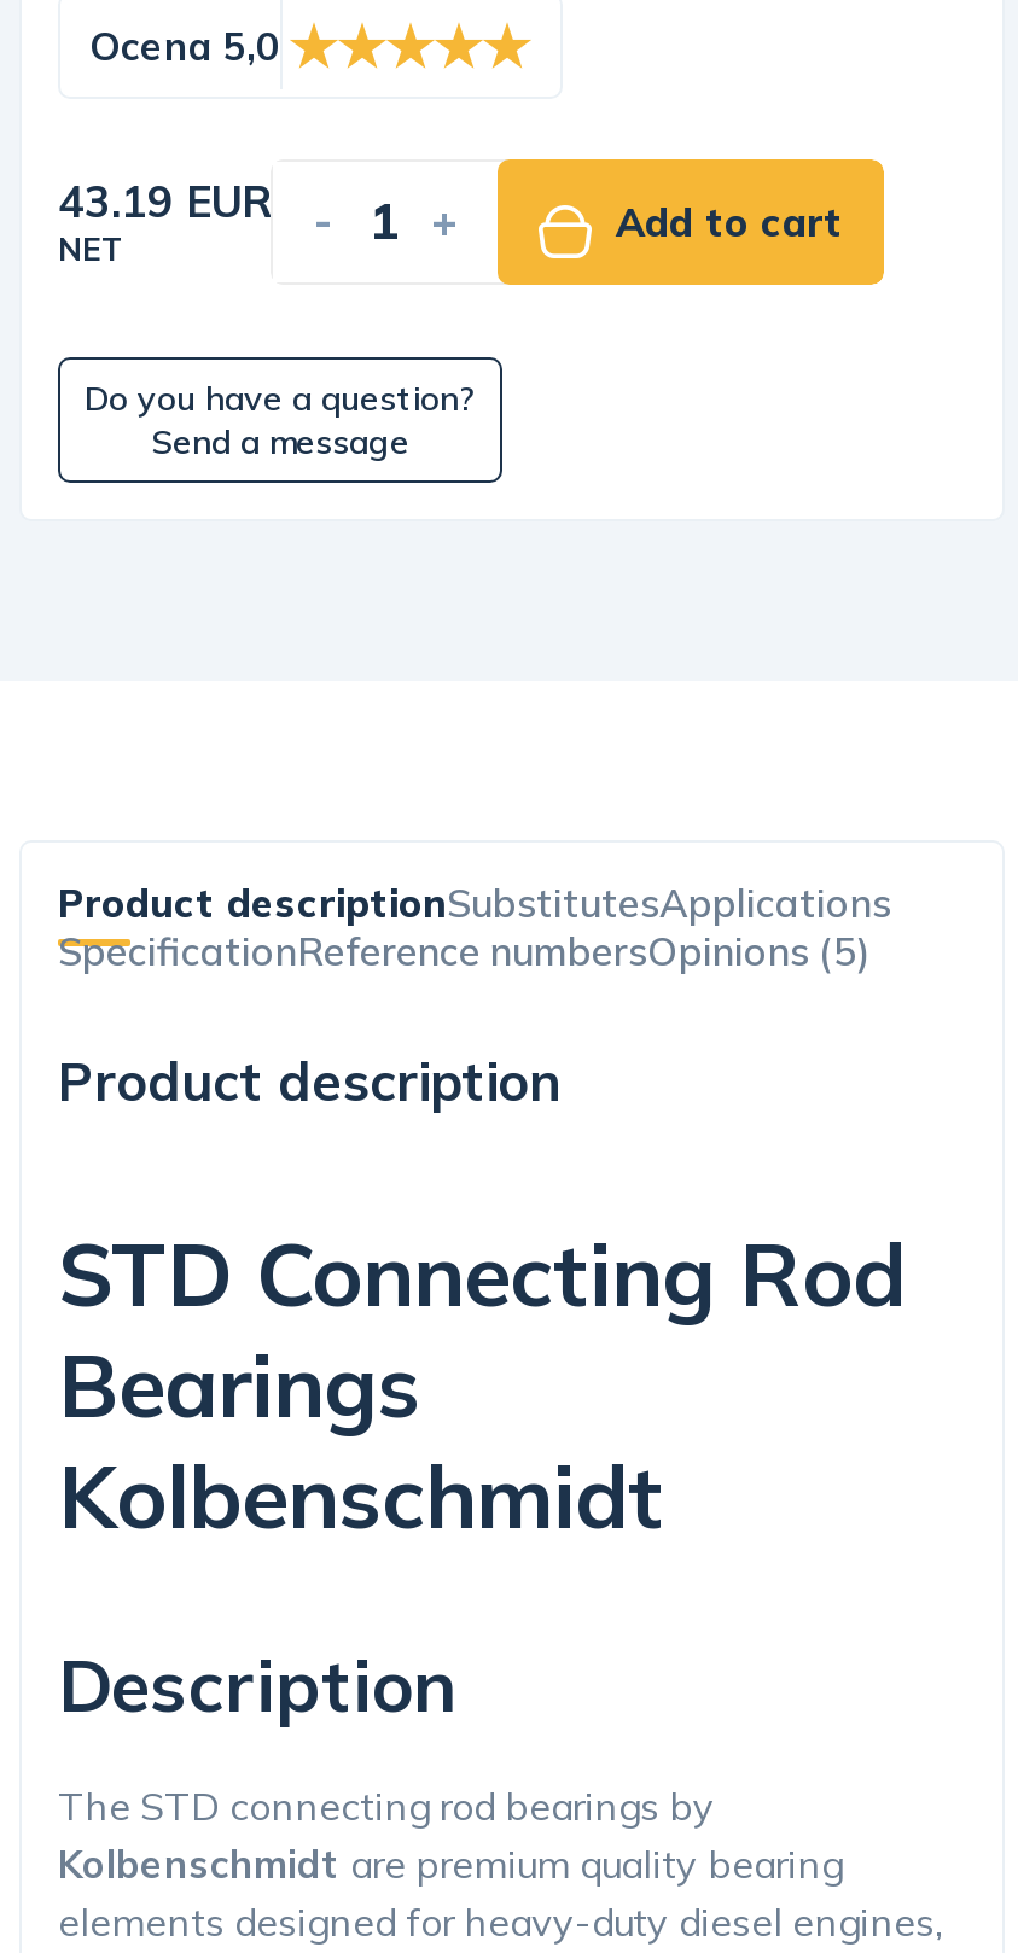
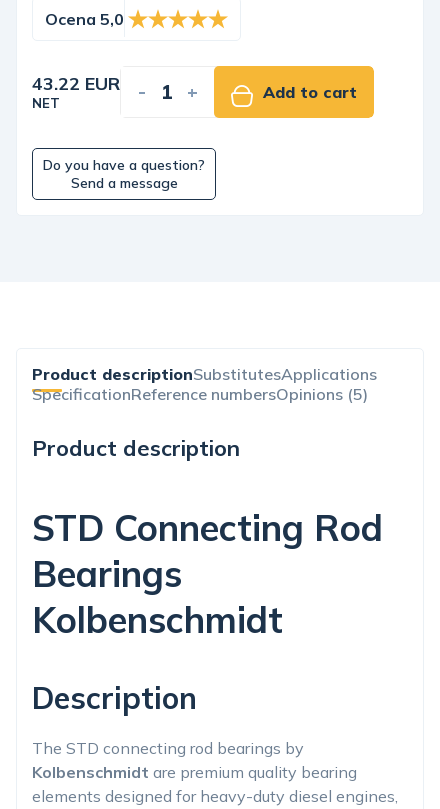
- 43.19 EUR
+ 43.22 EUR
